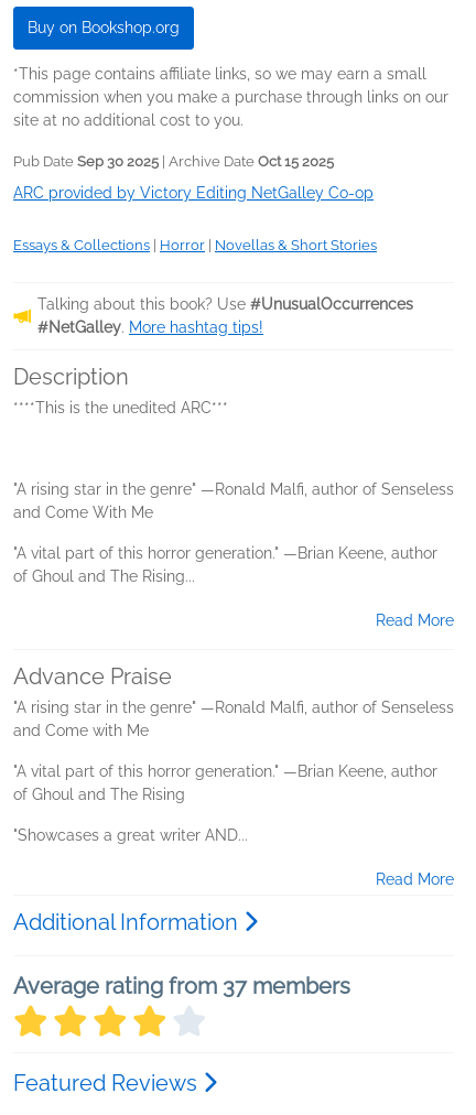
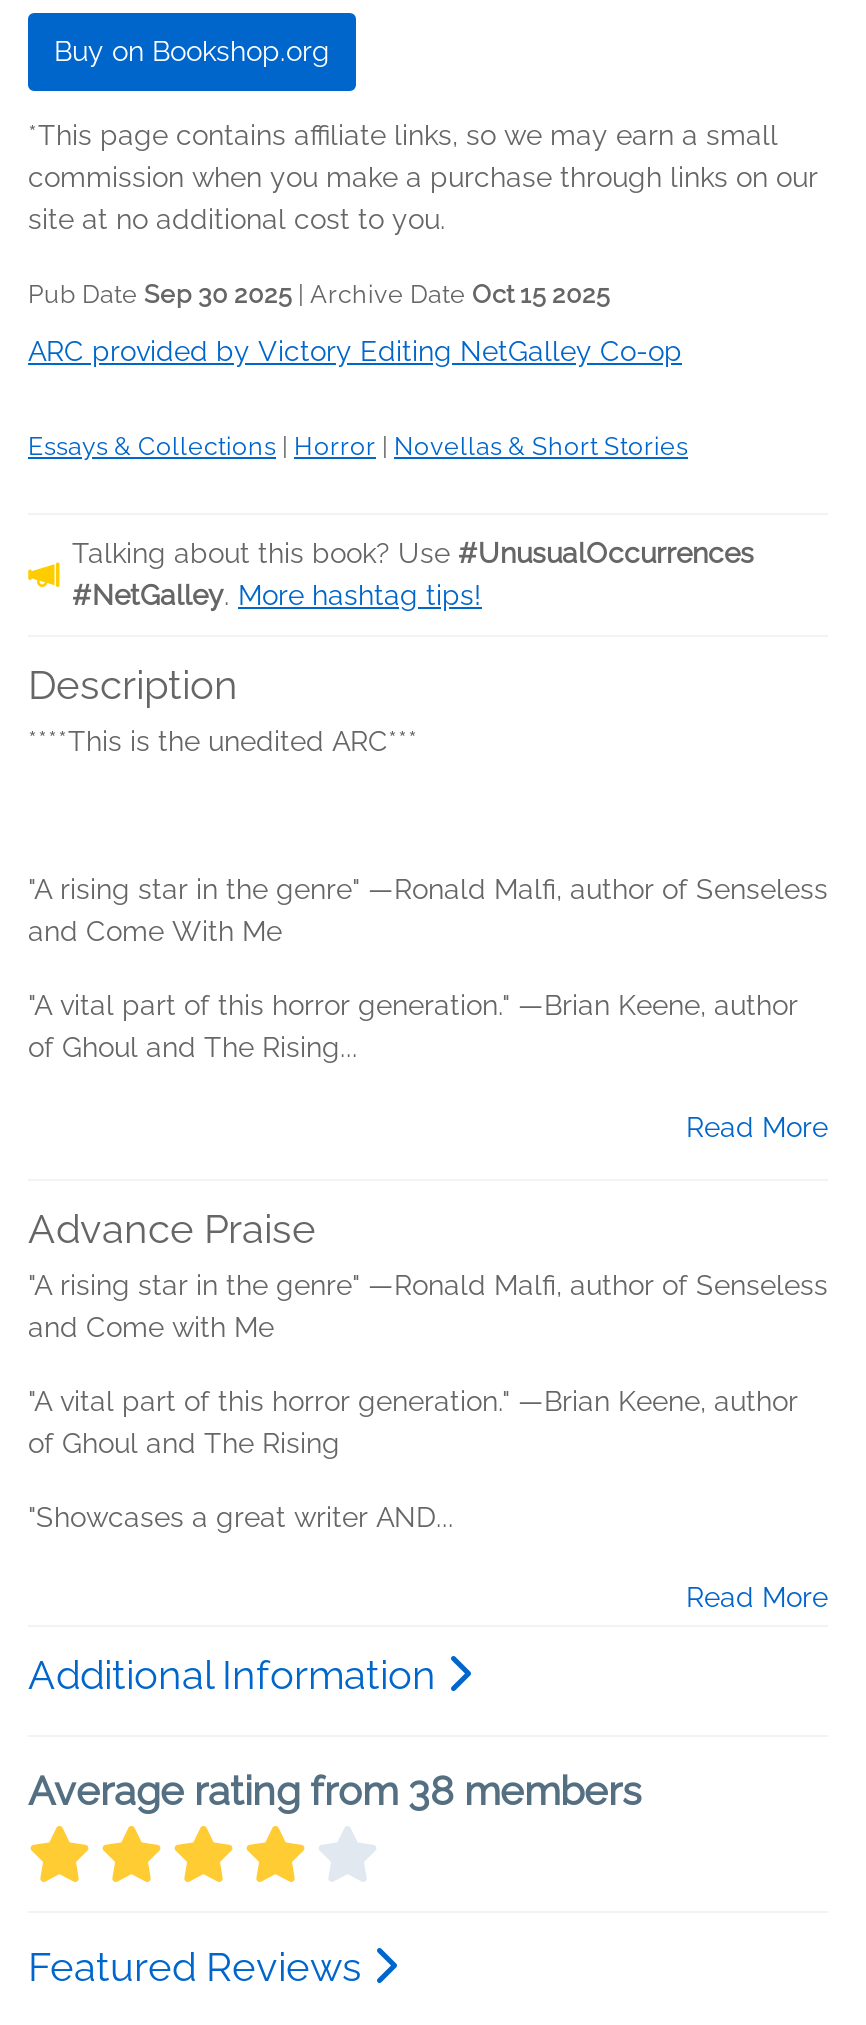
- Average rating from 37 members
+ Average rating from 38 members
